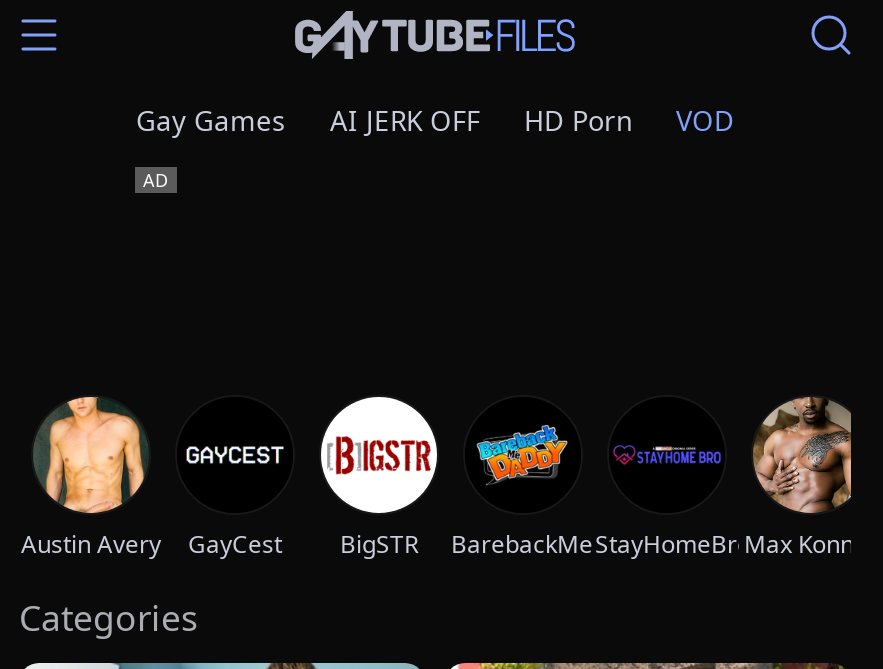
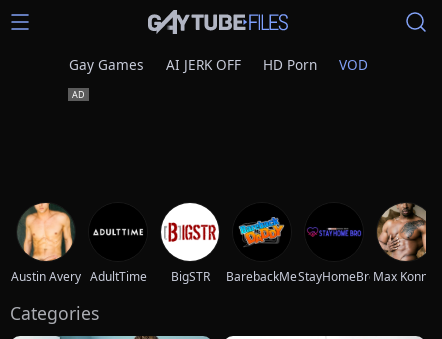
- Austin Avery
- GayCest
+ Austin Avery AdultTime
